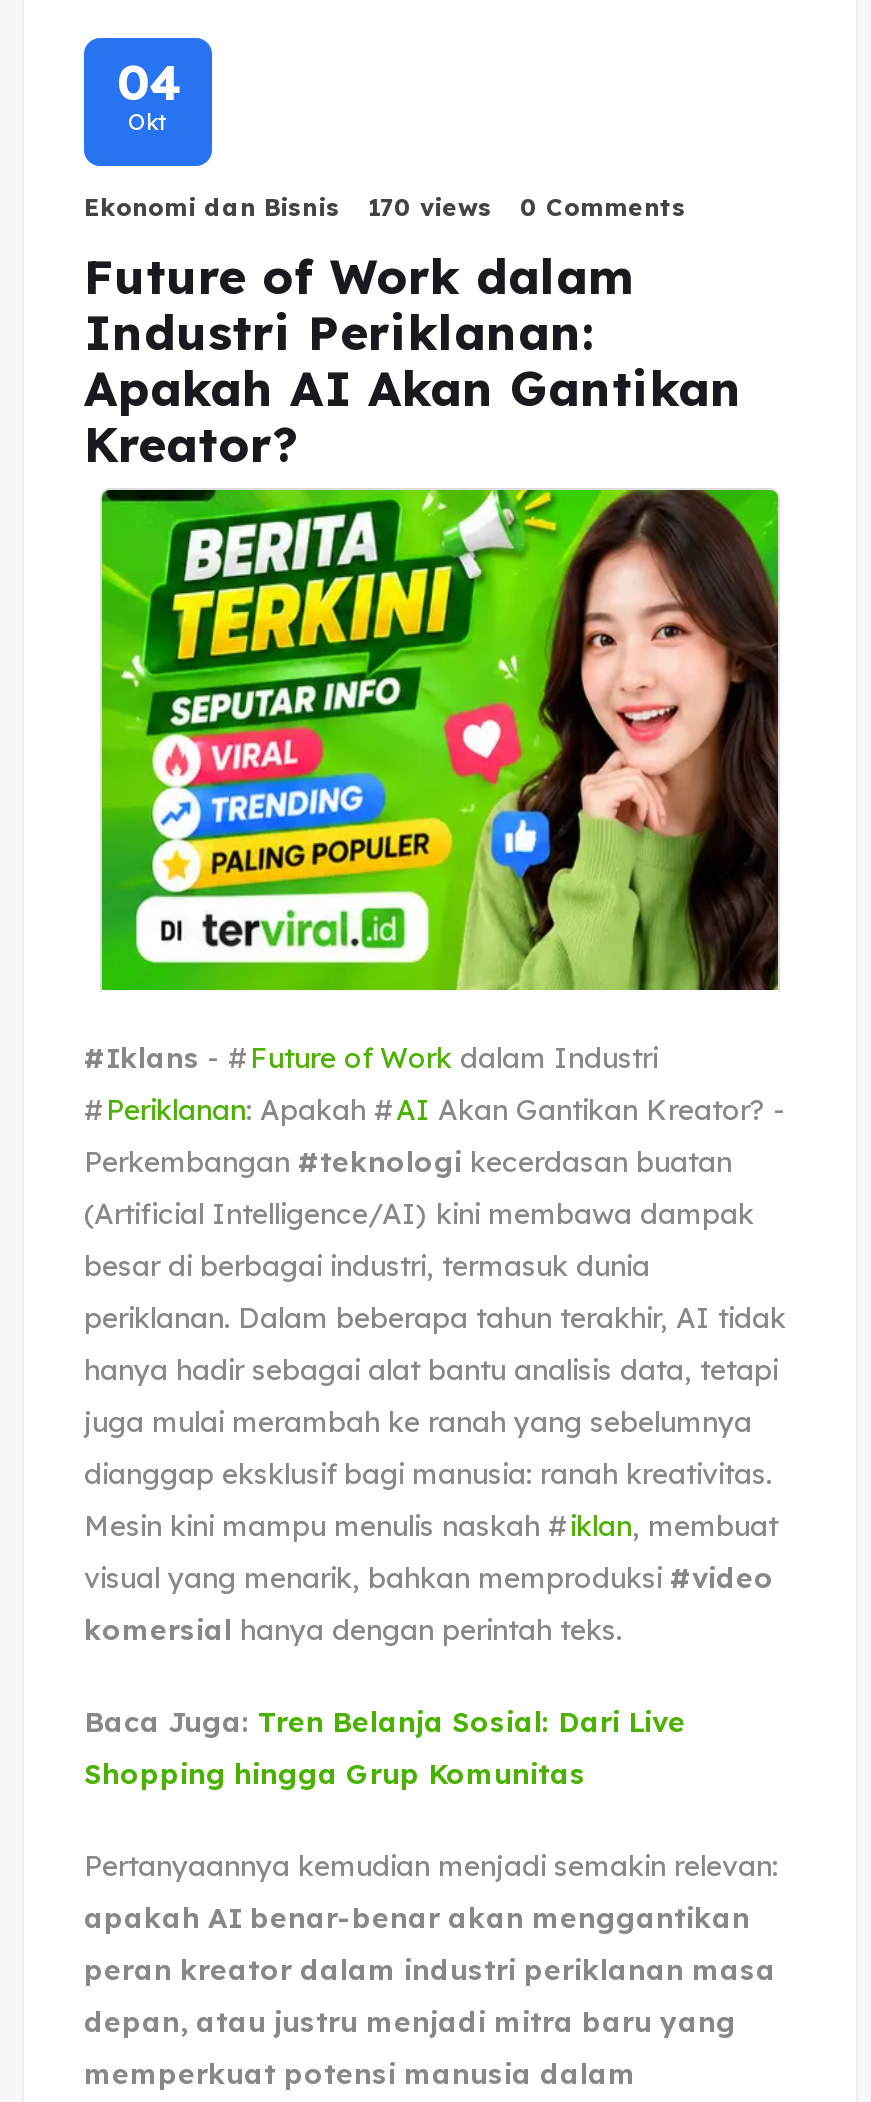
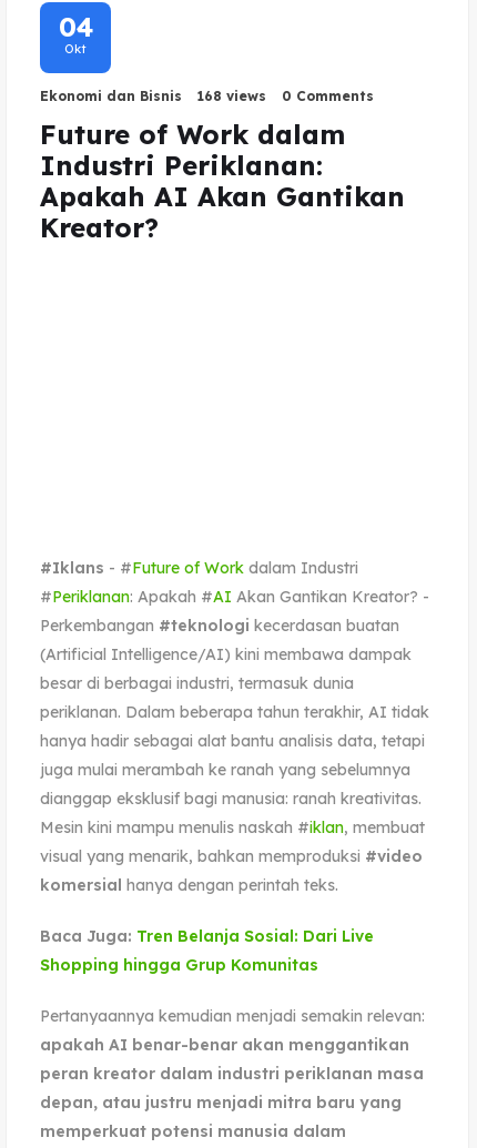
- Ekonomi dan Bisnis 170 views 0 Comments
+ Ekonomi dan Bisnis 168 views 0 Comments

- [image]
